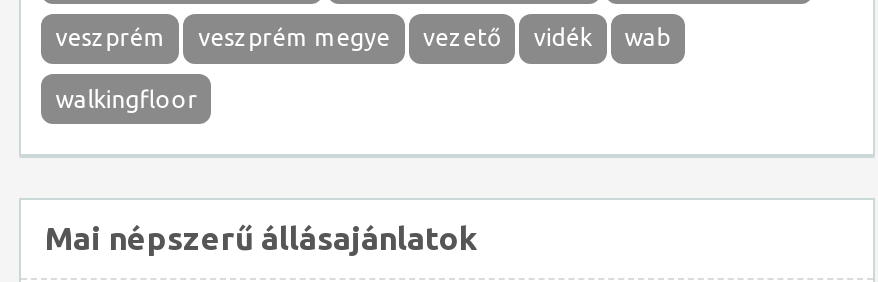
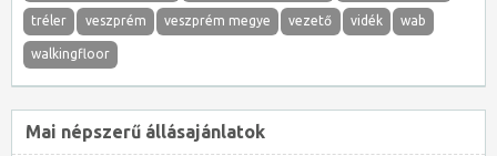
+ tréler
